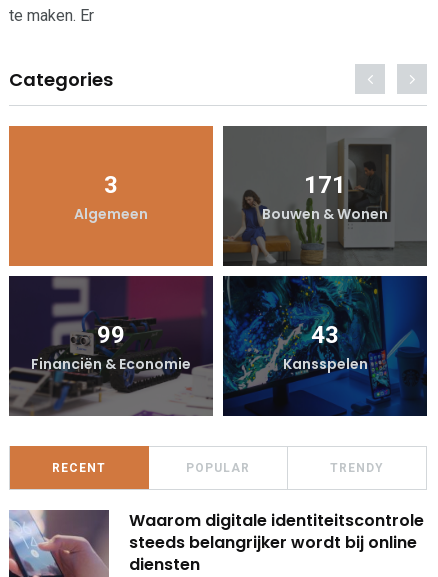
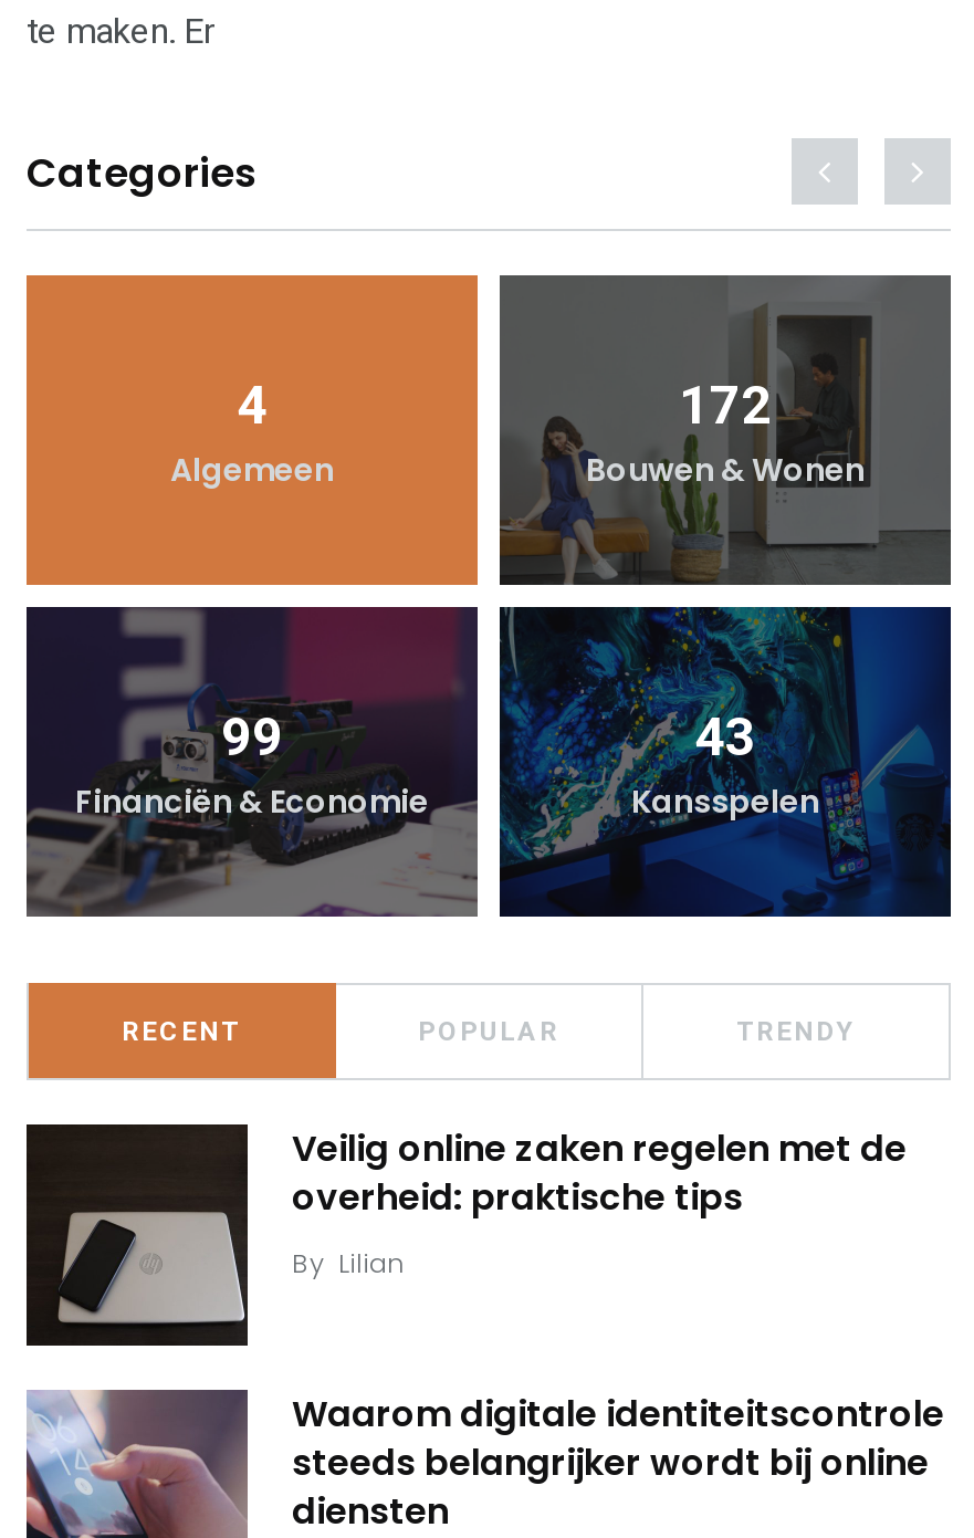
- 3
+ 4

- 171
+ 172

+ [image]
+ Veilig online zaken regelen met de
+ overheid: praktische tips
+ By Lilian
